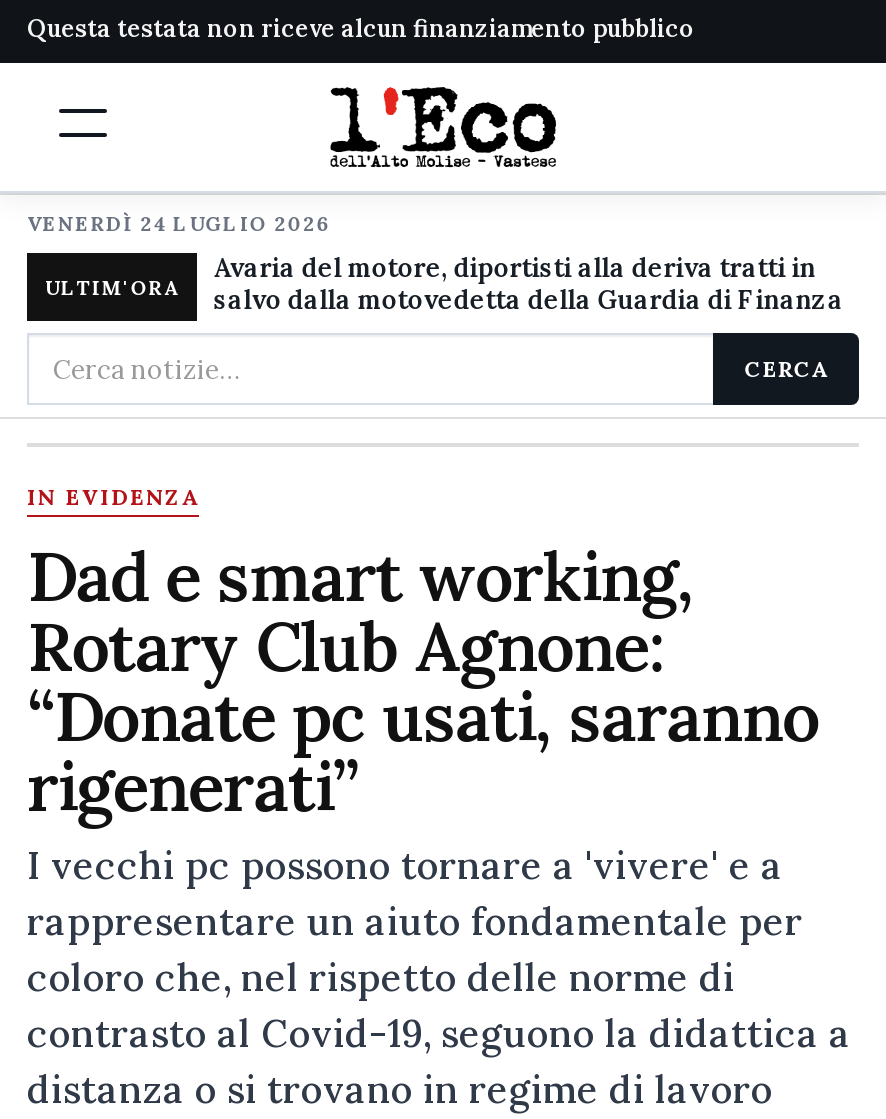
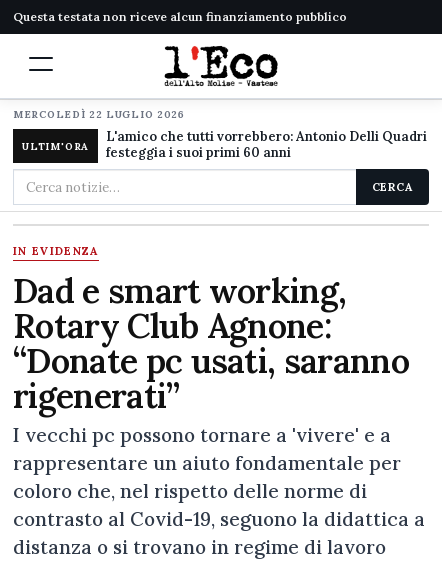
- VENERDÌ 24 LUGLIO 2026
+ MERCOLEDÌ 22 LUGLIO 2026

- Avaria del motore, diportisti alla deriva tratti in
- salvo dalla motovedetta della Guardia di Finanza
+ L'amico che tutti vorrebbero: Antonio Delli Quadri
+ festeggia i suoi primi 60 anni
